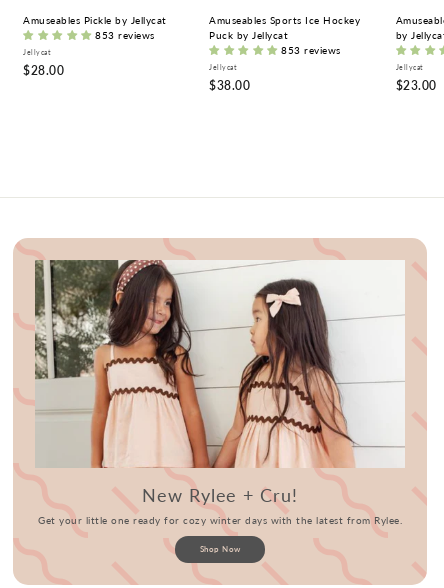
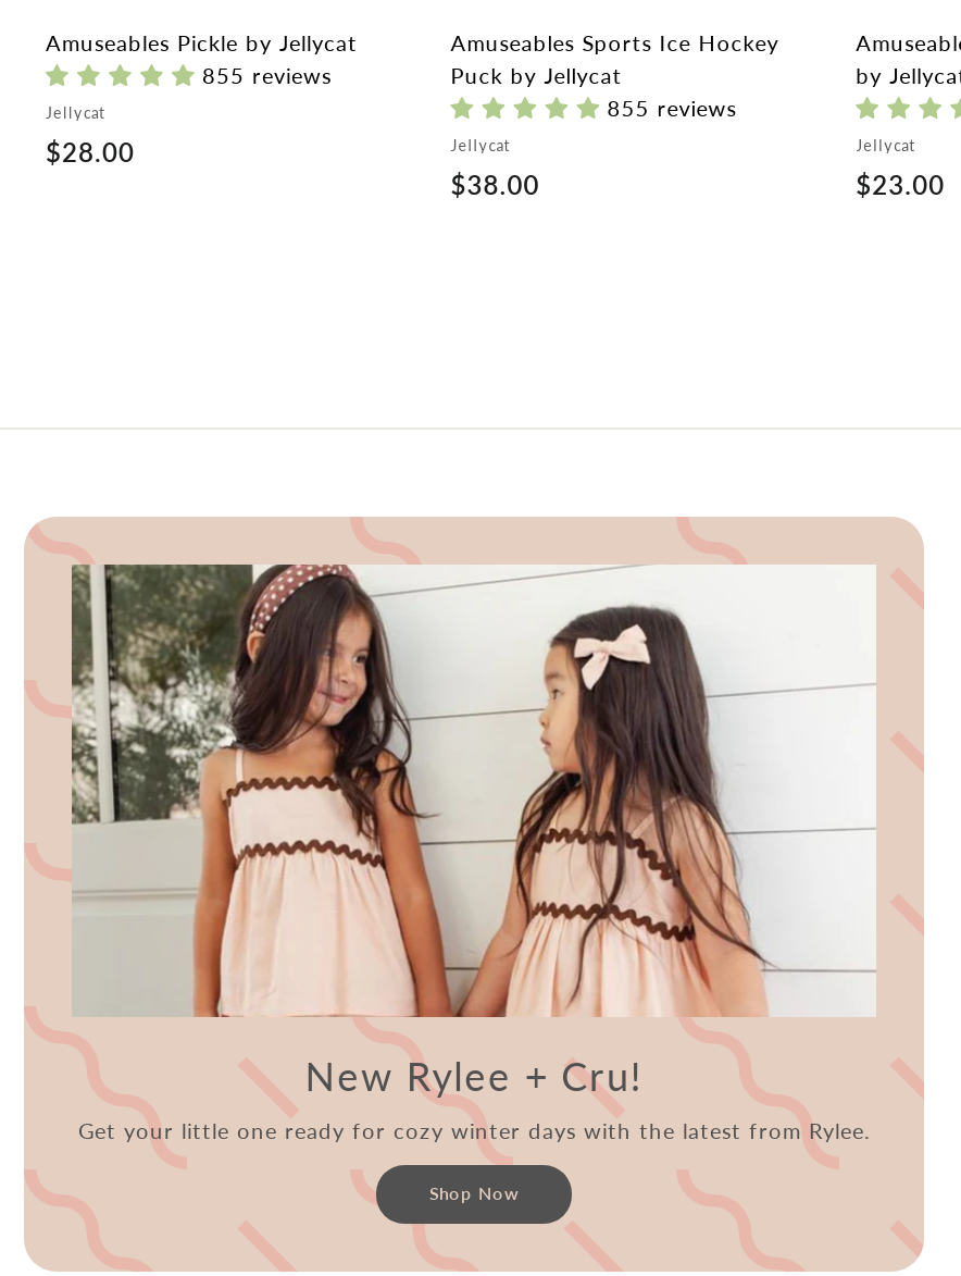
- 853 reviews
+ 855 reviews

- 853 reviews
+ 855 reviews
